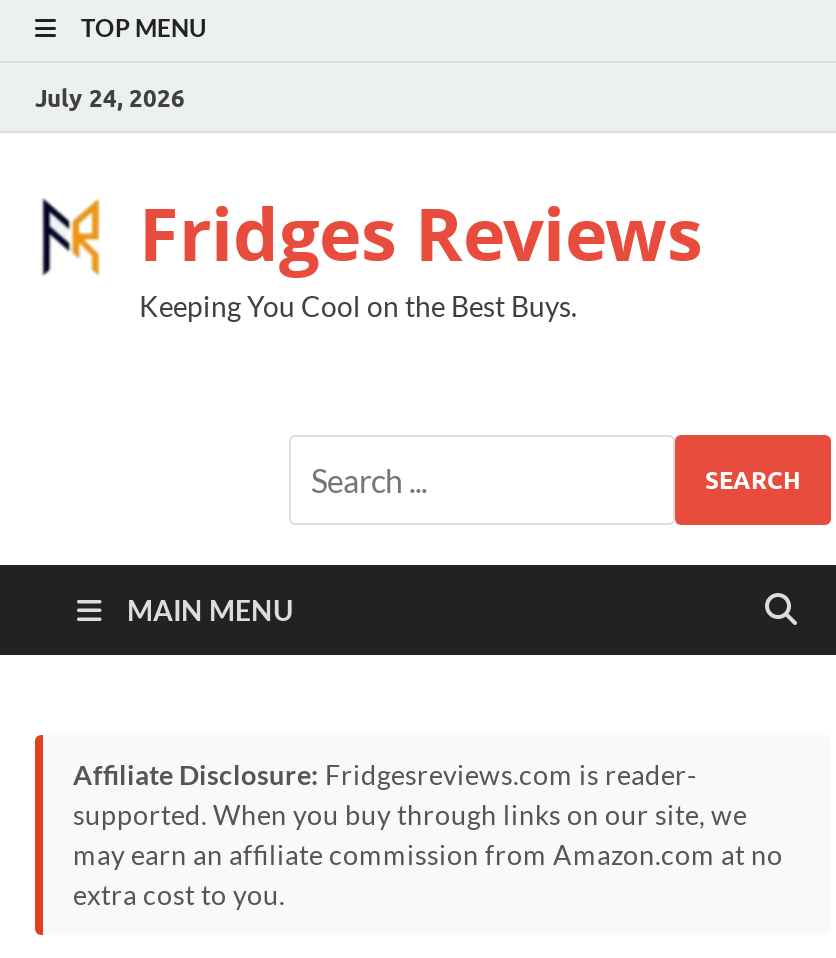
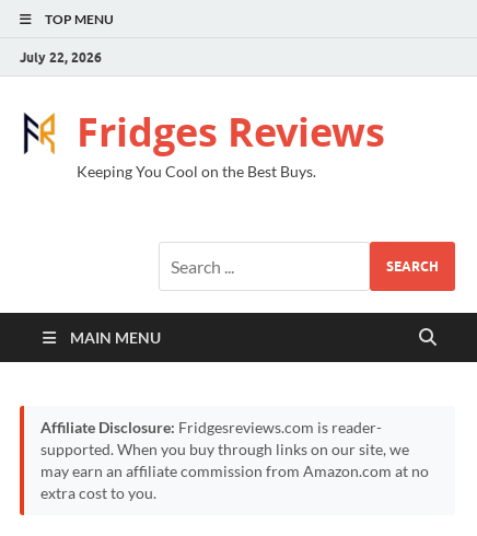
- July 24, 2026
+ July 22, 2026
